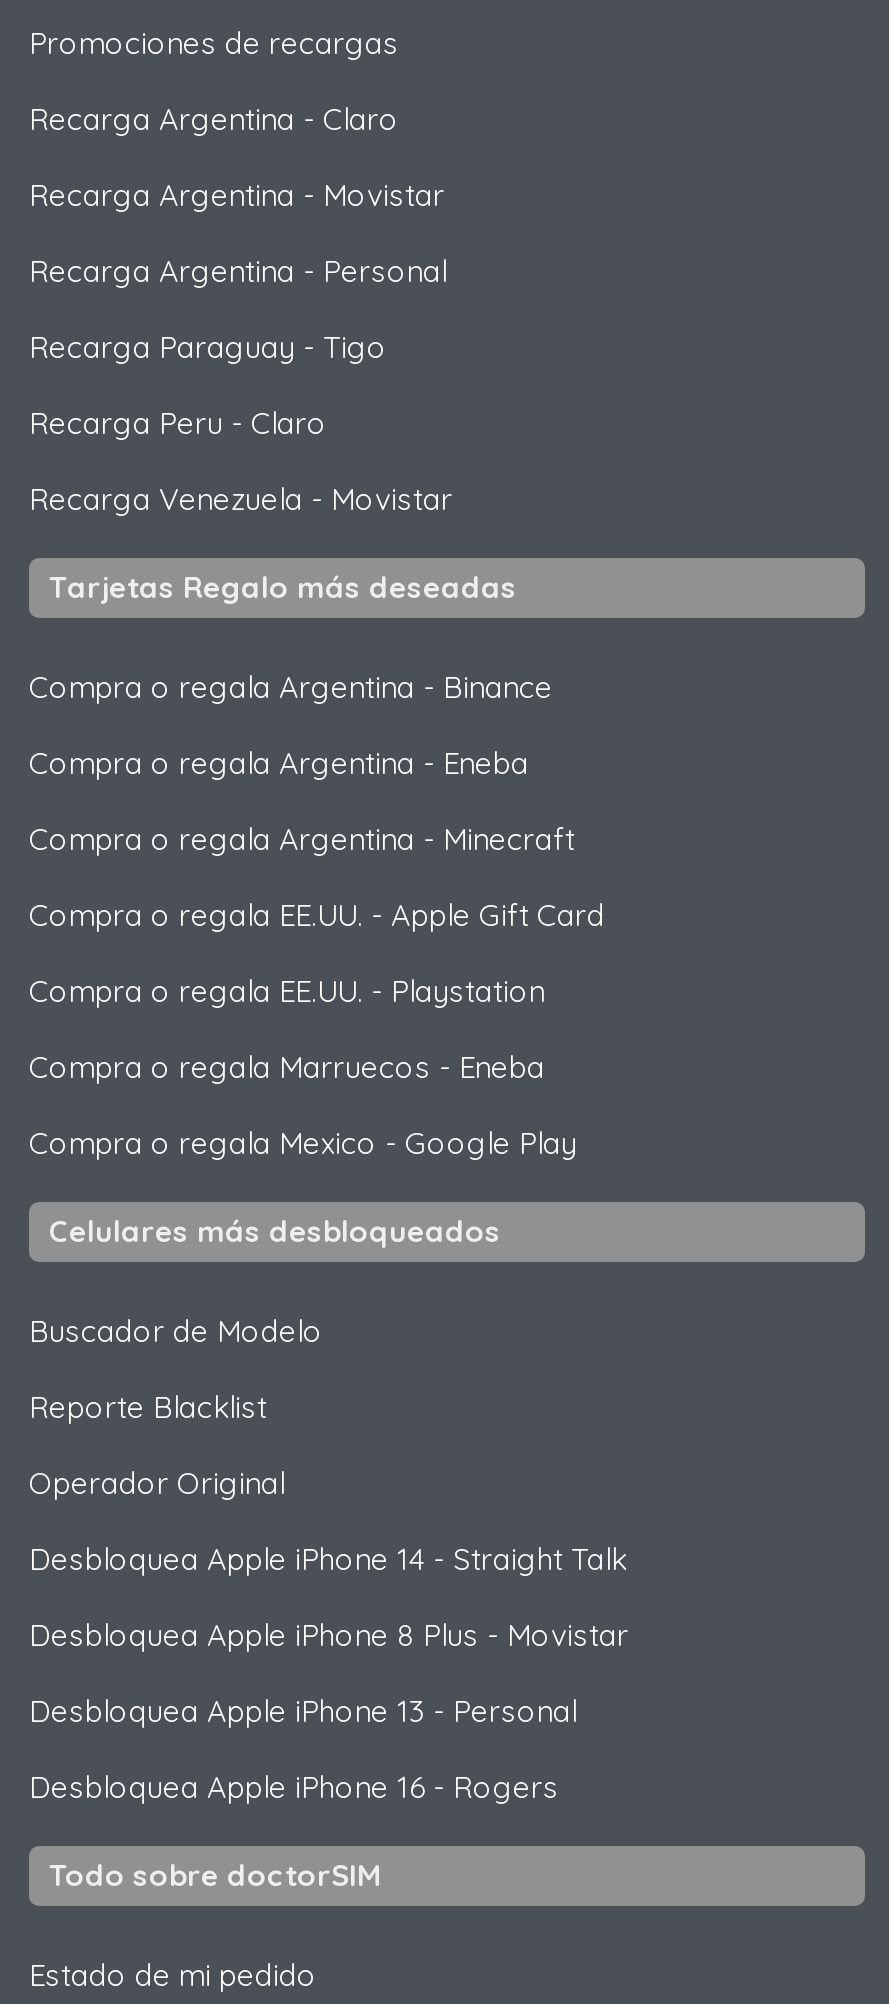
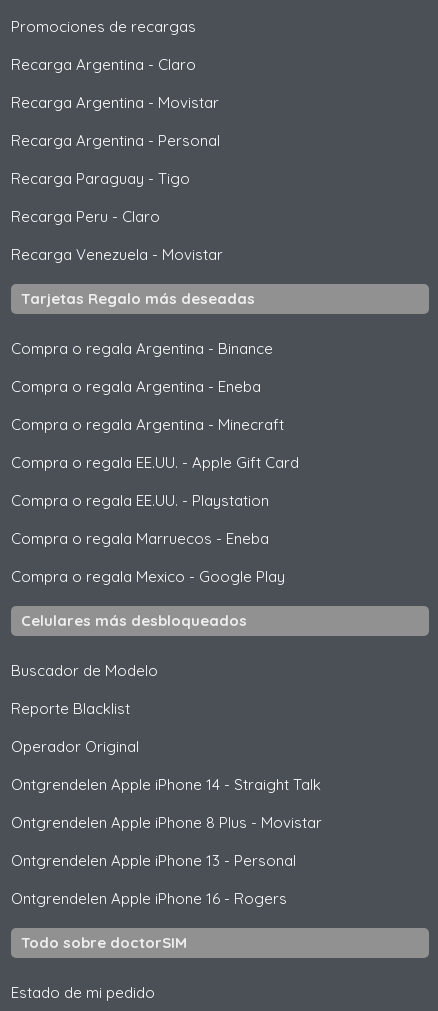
- Desbloquea Apple iPhone 14 - Straight Talk
+ Ontgrendelen Apple iPhone 14 - Straight Talk

- Desbloquea Apple iPhone 8 Plus - Movistar
+ Ontgrendelen Apple iPhone 8 Plus - Movistar

- Desbloquea Apple iPhone 13 - Personal
+ Ontgrendelen Apple iPhone 13 - Personal

- Desbloquea Apple iPhone 16 - Rogers
+ Ontgrendelen Apple iPhone 16 - Rogers
